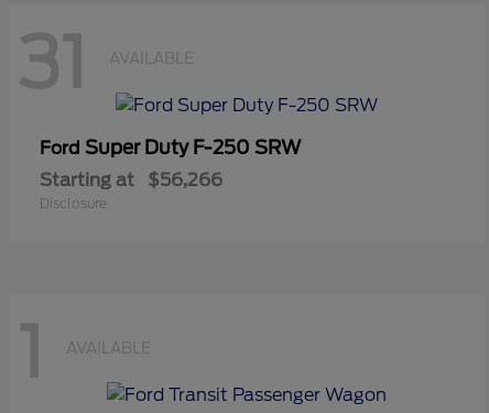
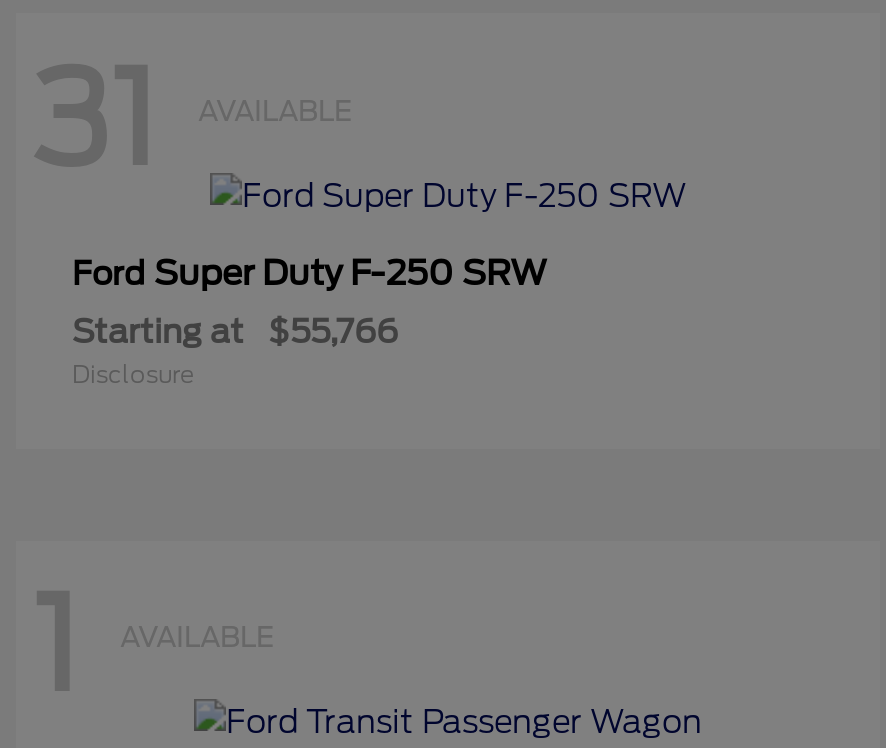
- Starting at $56,266
+ Starting at $55,766
